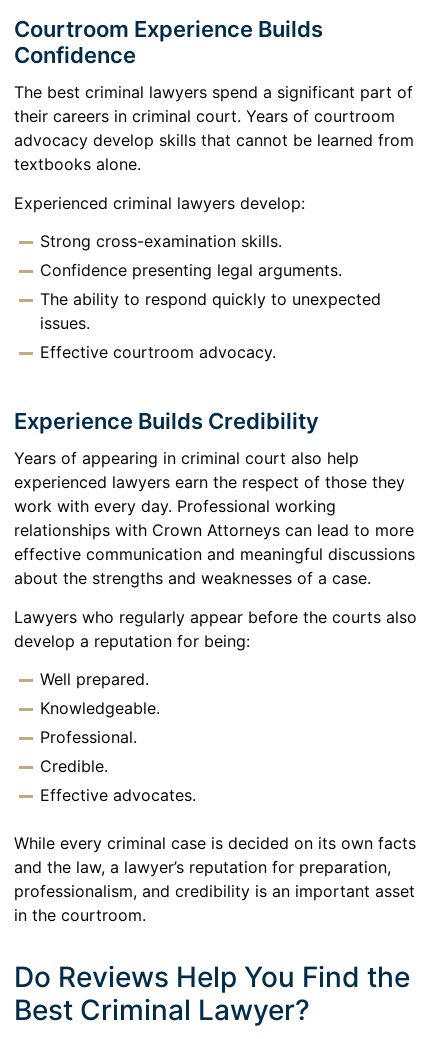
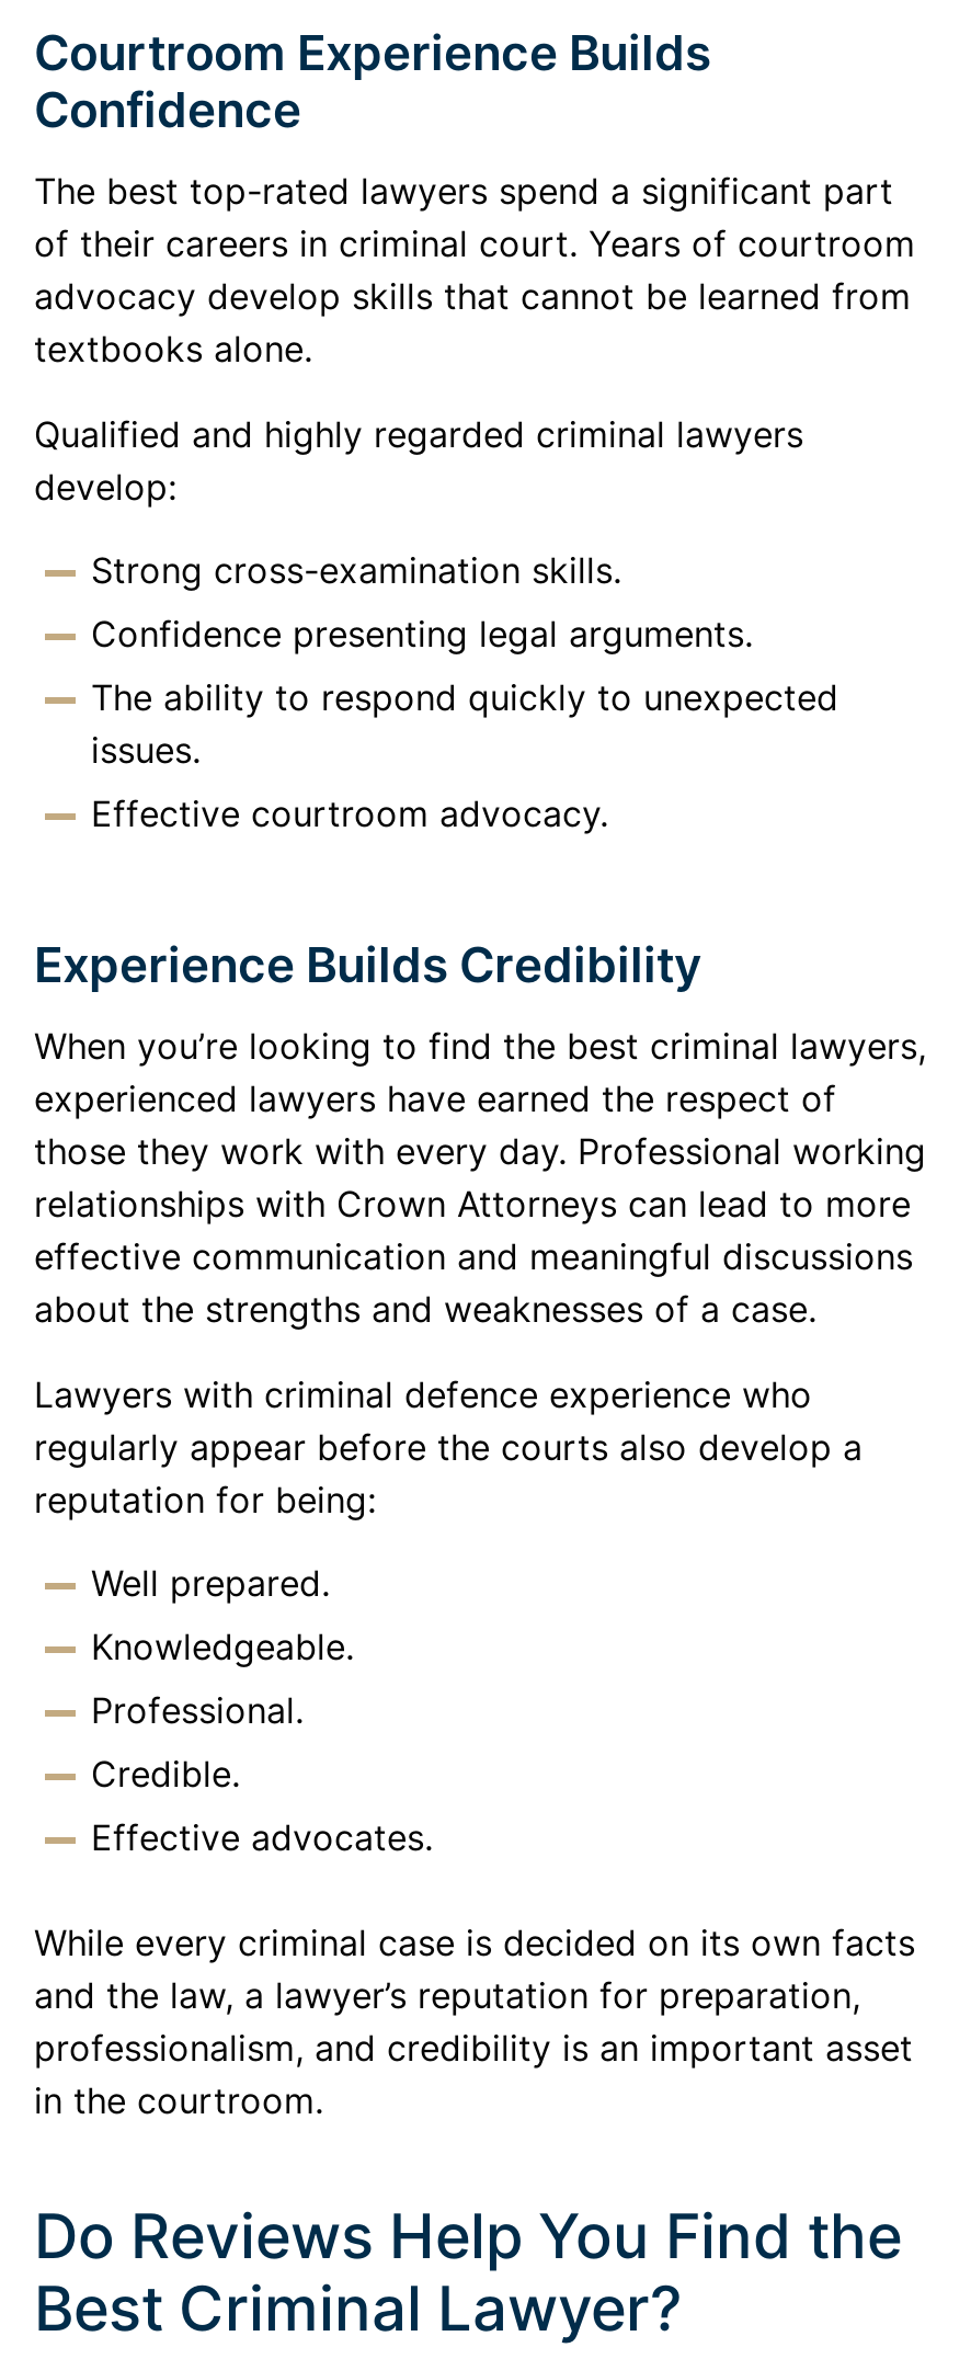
- The best criminal lawyers spend a significant part of
- their careers in criminal court. Years of courtroom
+ The best top-rated lawyers spend a significant part
+ of their careers in criminal court. Years of courtroom

- Experienced criminal lawyers develop:
+ Qualified and highly regarded criminal lawyers
+ develop:

- Years of appearing in criminal court also help
- experienced lawyers earn the respect of those they
- work with every day. Professional working
+ When you’re looking to find the best criminal lawyers,
+ experienced lawyers have earned the respect of
+ those they work with every day. Professional working

- Lawyers who regularly appear before the courts also
- develop a reputation for being:
+ Lawyers with criminal defence experience who
+ regularly appear before the courts also develop a
+ reputation for being:
